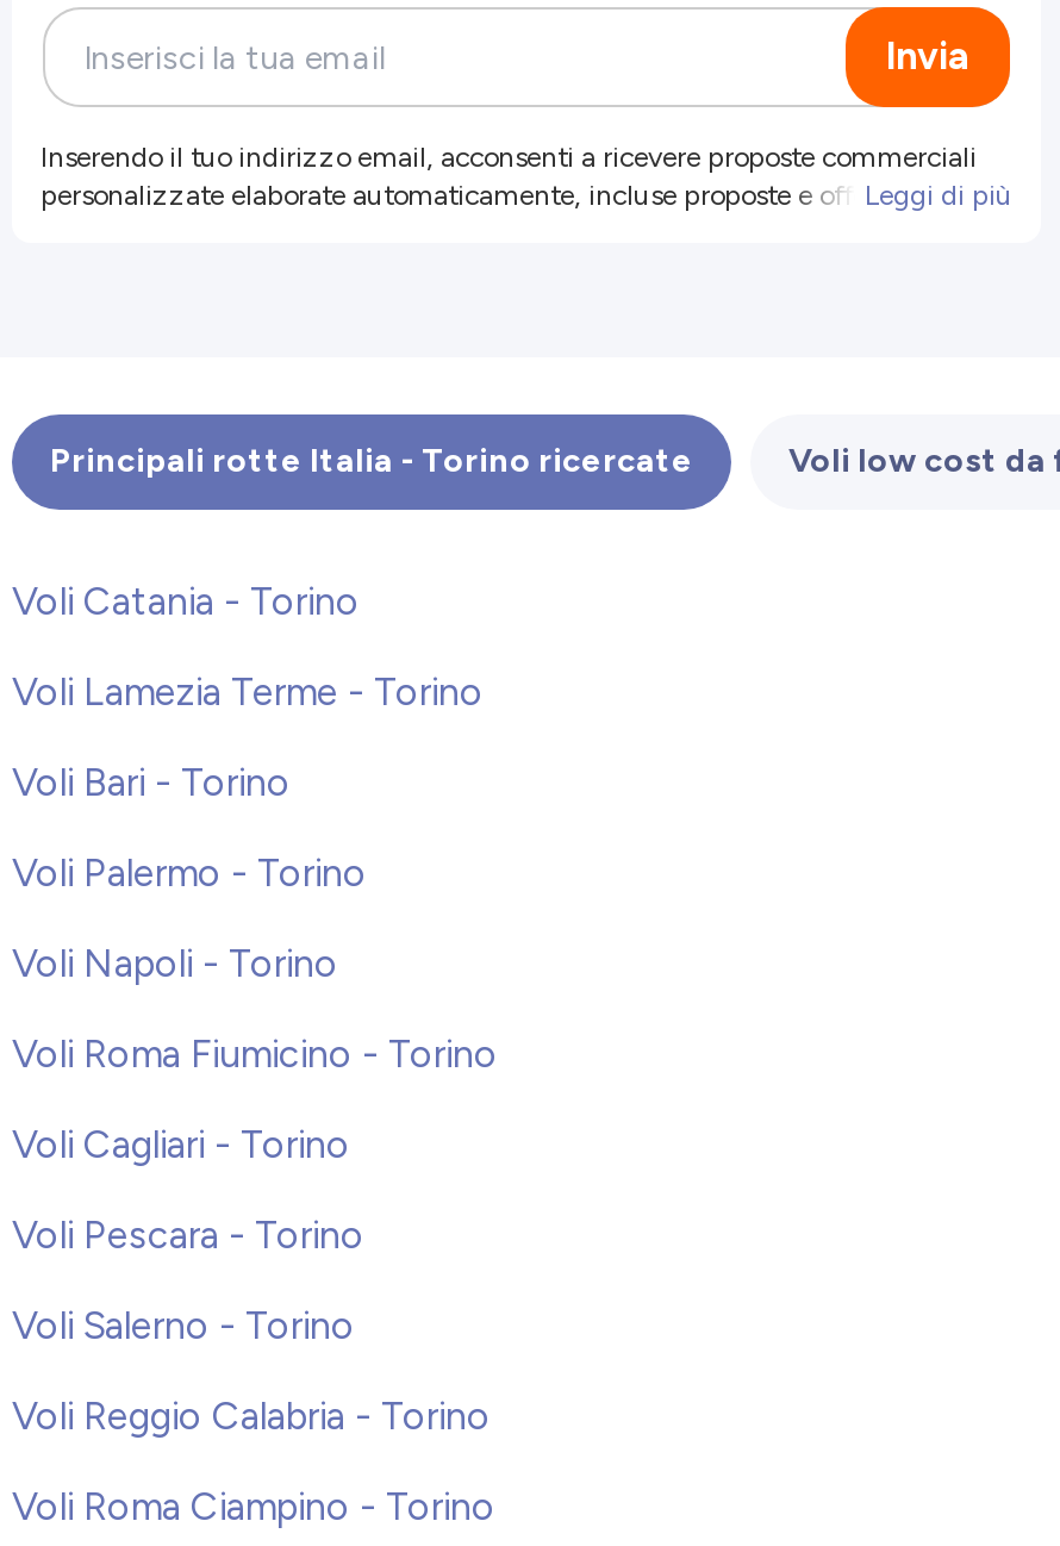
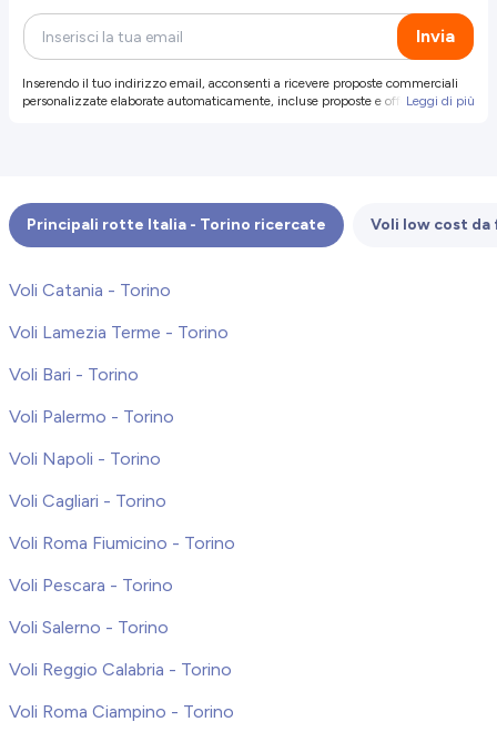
moved down: Voli Roma Fiumicino - Torino

moved up: Voli Cagliari - Torino
